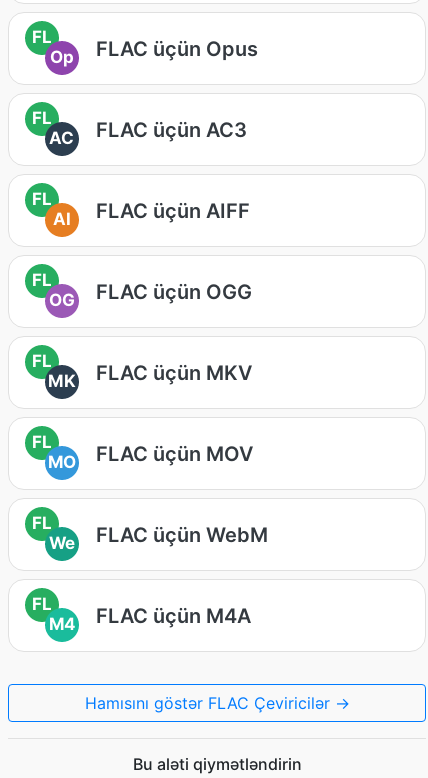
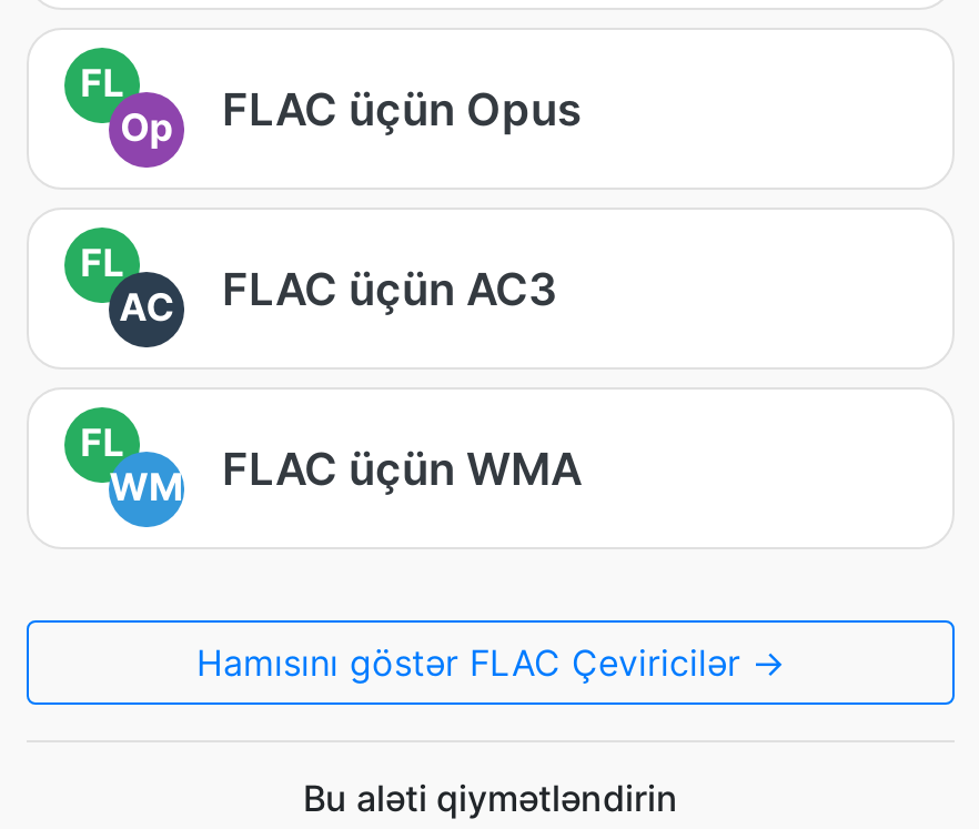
- AI
- FLAC üçün AIFF
- FL
- OG
- FLAC üçün OGG
- FL
- MK
- FLAC üçün MKV
- FL
- MO
- FLAC üçün MOV
- FL
- We
- FLAC üçün WebM
- FL
- M4
- FLAC üçün M4A
+ WM
+ FLAC üçün WMA
